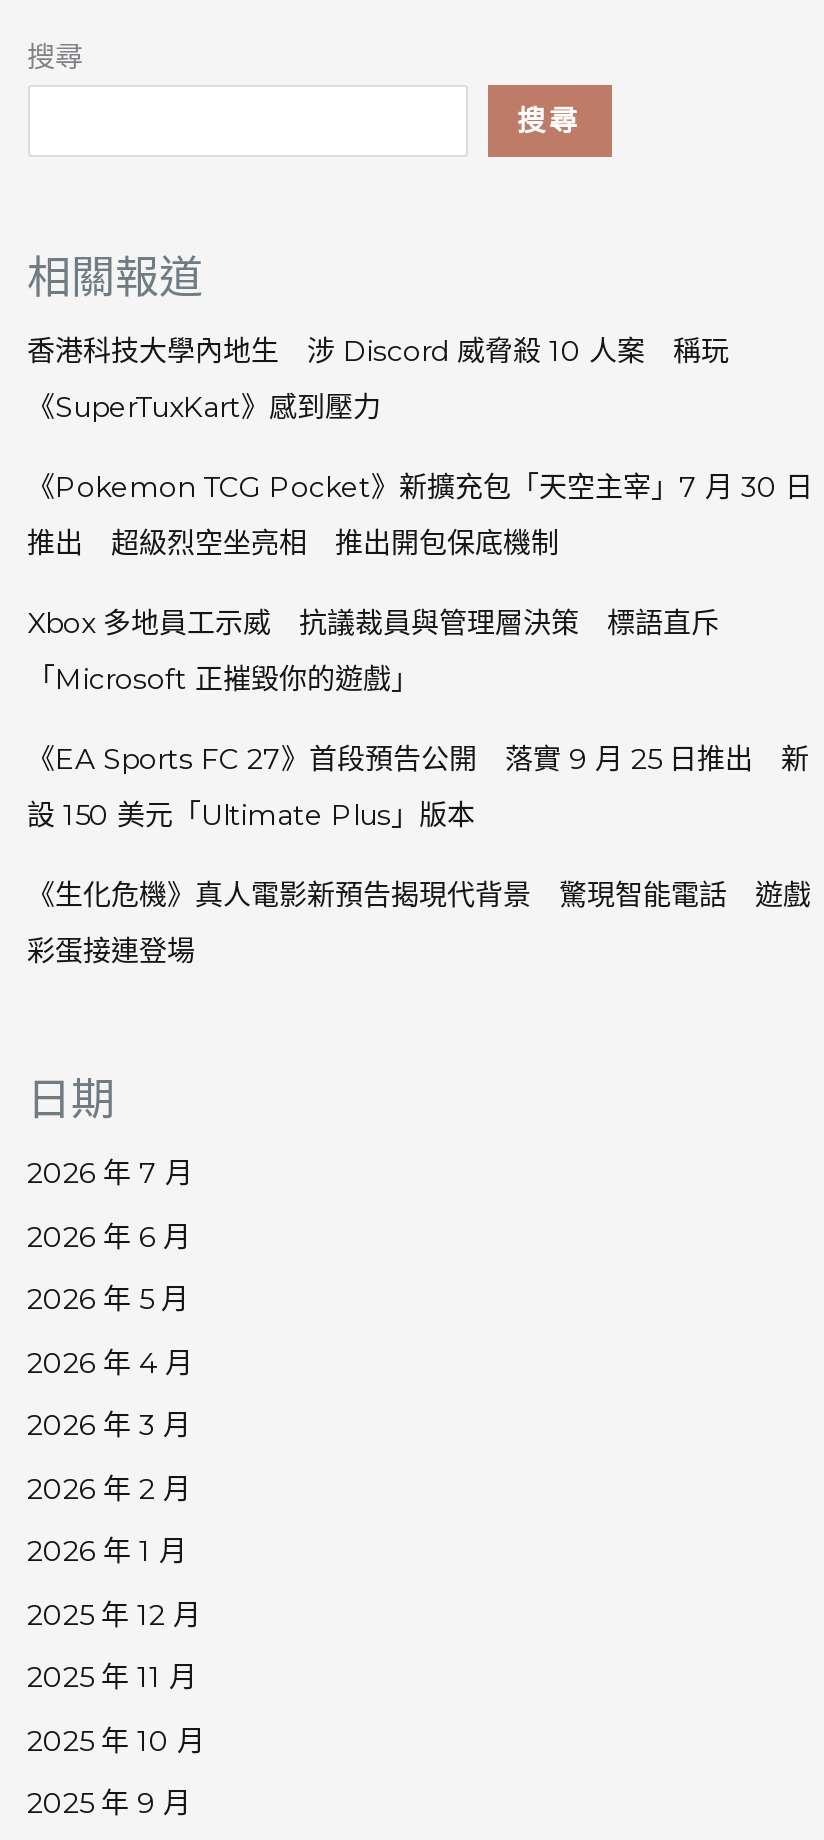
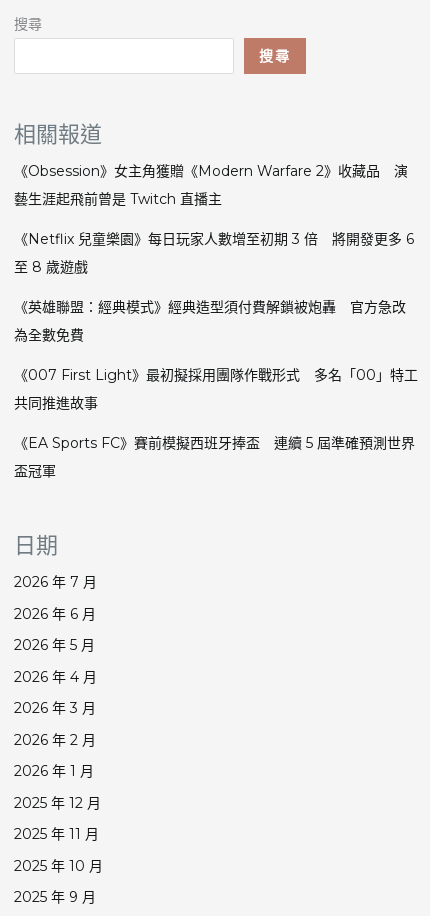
- 香港科技大學內地生 涉 Discord 威脅殺 10 人案 稱玩
+ 《Obsession》女主角獲贈《Modern Warfare 2》收藏品 演

- 《SuperTuxKart》感到壓力
+ 藝生涯起飛前曾是 Twitch 直播主

- 《Pokemon TCG Pocket》新擴充包「天空主宰」7 月 30 日
+ 《Netflix 兒童樂園》每日玩家人數增至初期 3 倍 將開發更多 6

- 推出 超級烈空坐亮相 推出開包保底機制
+ 至 8 歲遊戲

- Xbox 多地員工示威 抗議裁員與管理層決策 標語直斥
+ 《英雄聯盟：經典模式》經典造型須付費解鎖被炮轟 官方急改

- 「Microsoft 正摧毀你的遊戲」
+ 為全數免費

- 《EA Sports FC 27》首段預告公開 落實 9 月 25 日推出 新
+ 《007 First Light》最初擬採用團隊作戰形式 多名「00」特工

- 設 150 美元「Ultimate Plus」版本
+ 共同推進故事

- 《生化危機》真人電影新預告揭現代背景 驚現智能電話 遊戲
+ 《EA Sports FC》賽前模擬西班牙捧盃 連續 5 屆準確預測世界

- 彩蛋接連登場
+ 盃冠軍
